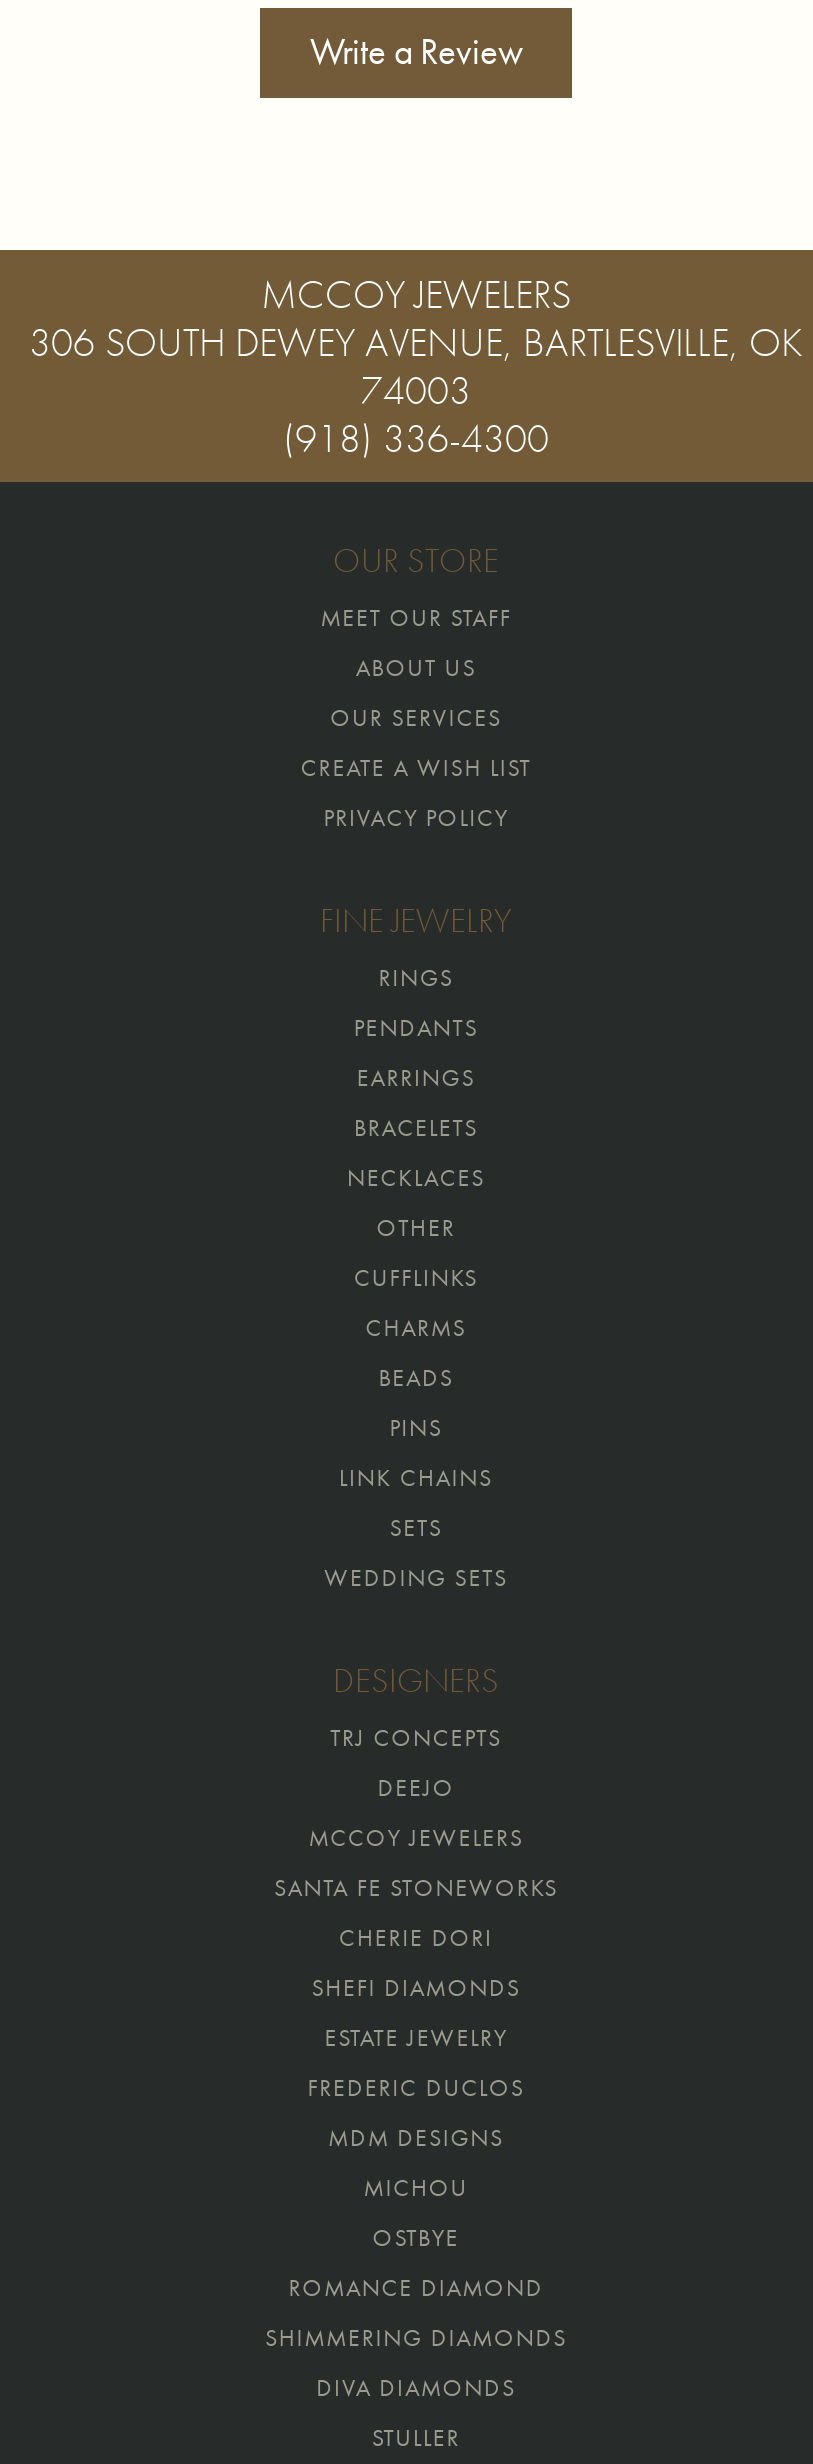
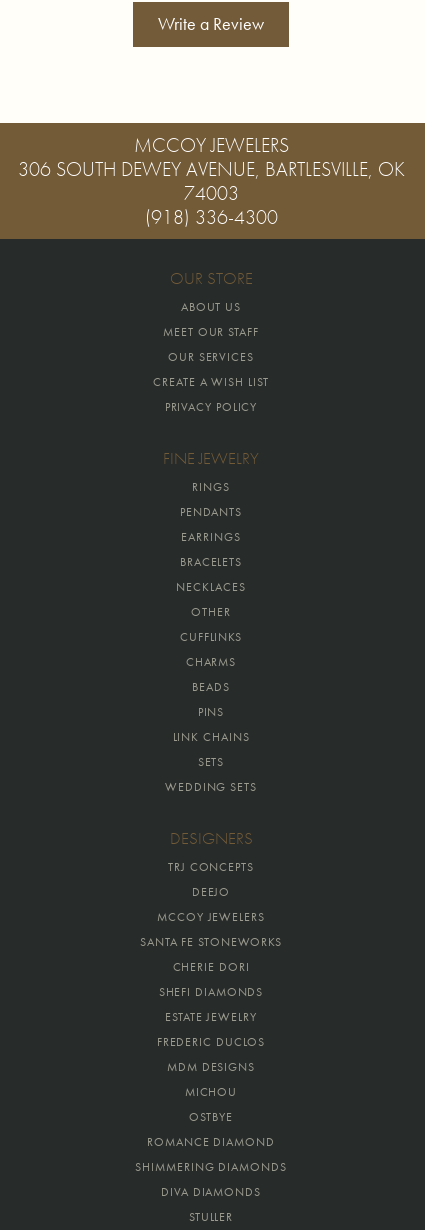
moved down: MEET OUR STAFF

moved up: ABOUT US
